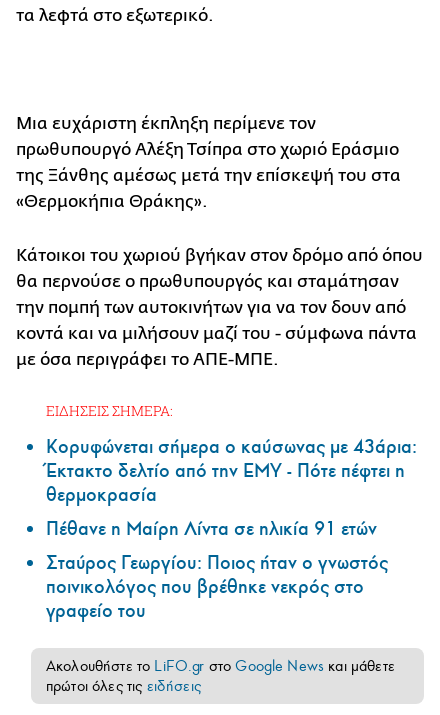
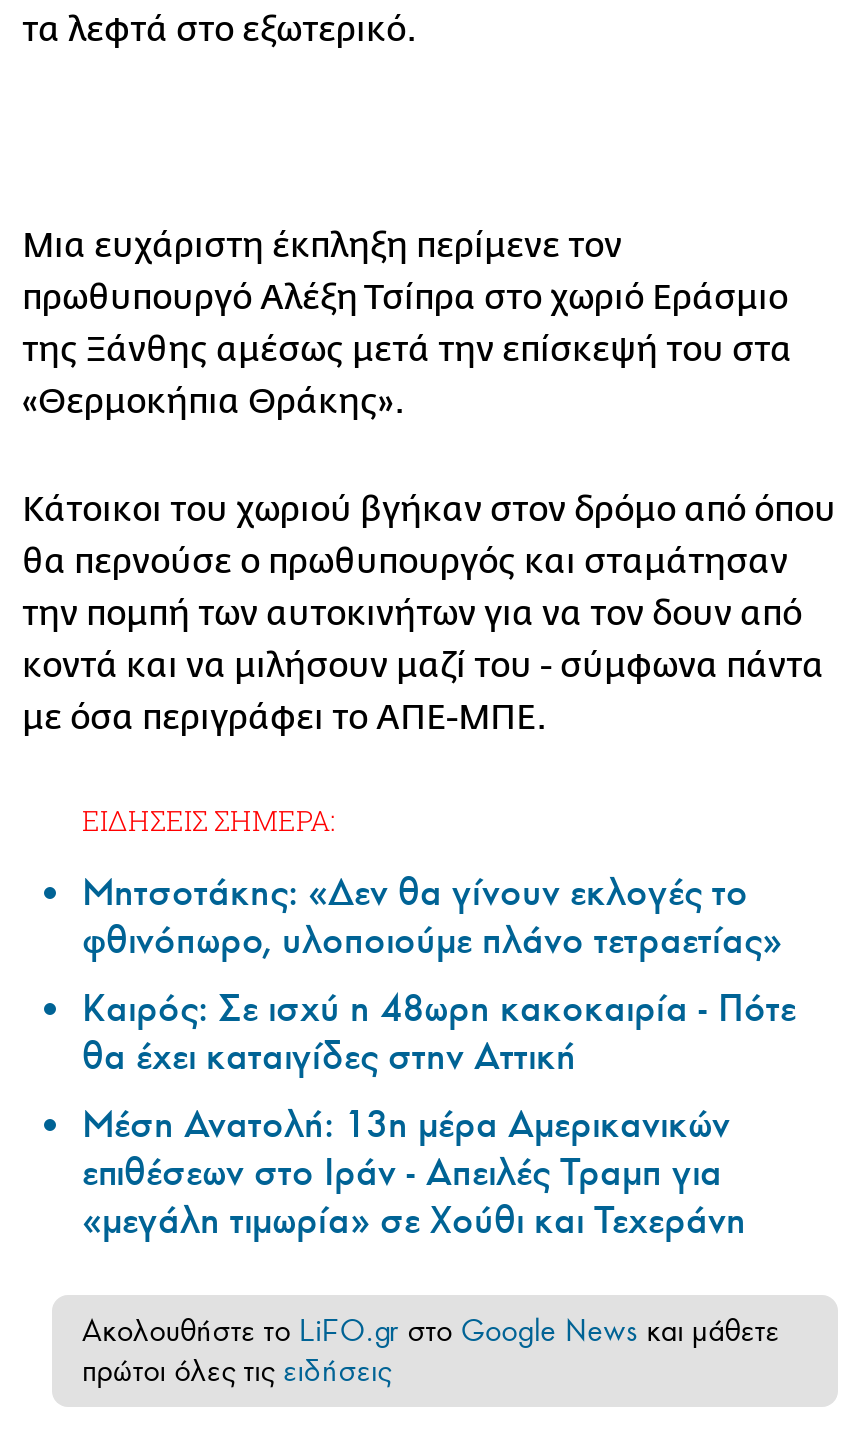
- Κορυφώνεται σήμερα ο καύσωνας με 43άρια:
- Έκτακτο δελτίο από την ΕΜΥ - Πότε πέφτει η
- θερμοκρασία
- Πέθανε η Μαίρη Λίντα σε ηλικία 91 ετών
- Σταύρος Γεωργίου: Ποιος ήταν ο γνωστός
- ποινικολόγος που βρέθηκε νεκρός στο
- γραφείο του
+ Μητσοτάκης: «Δεν θα γίνουν εκλογές το
+ φθινόπωρο, υλοποιούμε πλάνο τετραετίας»
+ Καιρός: Σε ισχύ η 48ωρη κακοκαιρία - Πότε
+ θα έχει καταιγίδες στην Αττική
+ Μέση Ανατολή: 13η μέρα Αμερικανικών
+ επιθέσεων στο Ιράν - Απειλές Τραμπ για
+ «μεγάλη τιμωρία» σε Χούθι και Τεχεράνη
